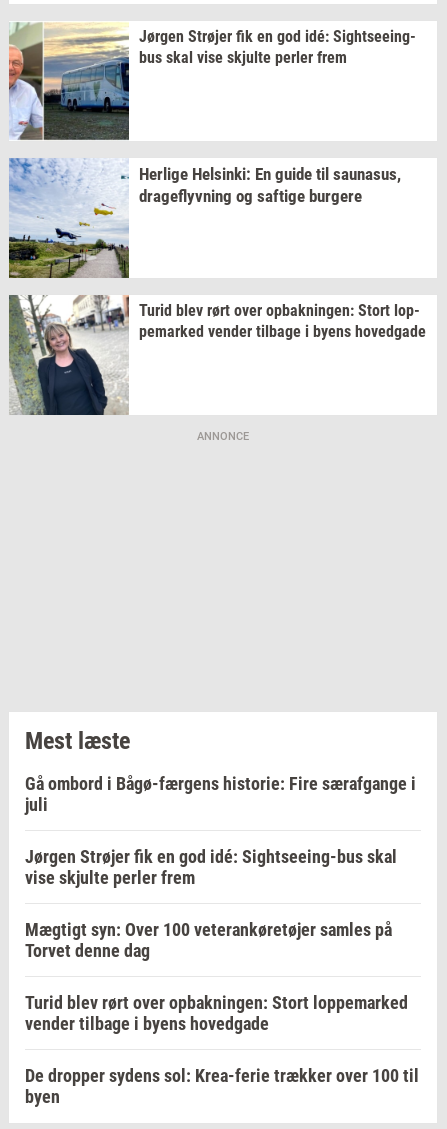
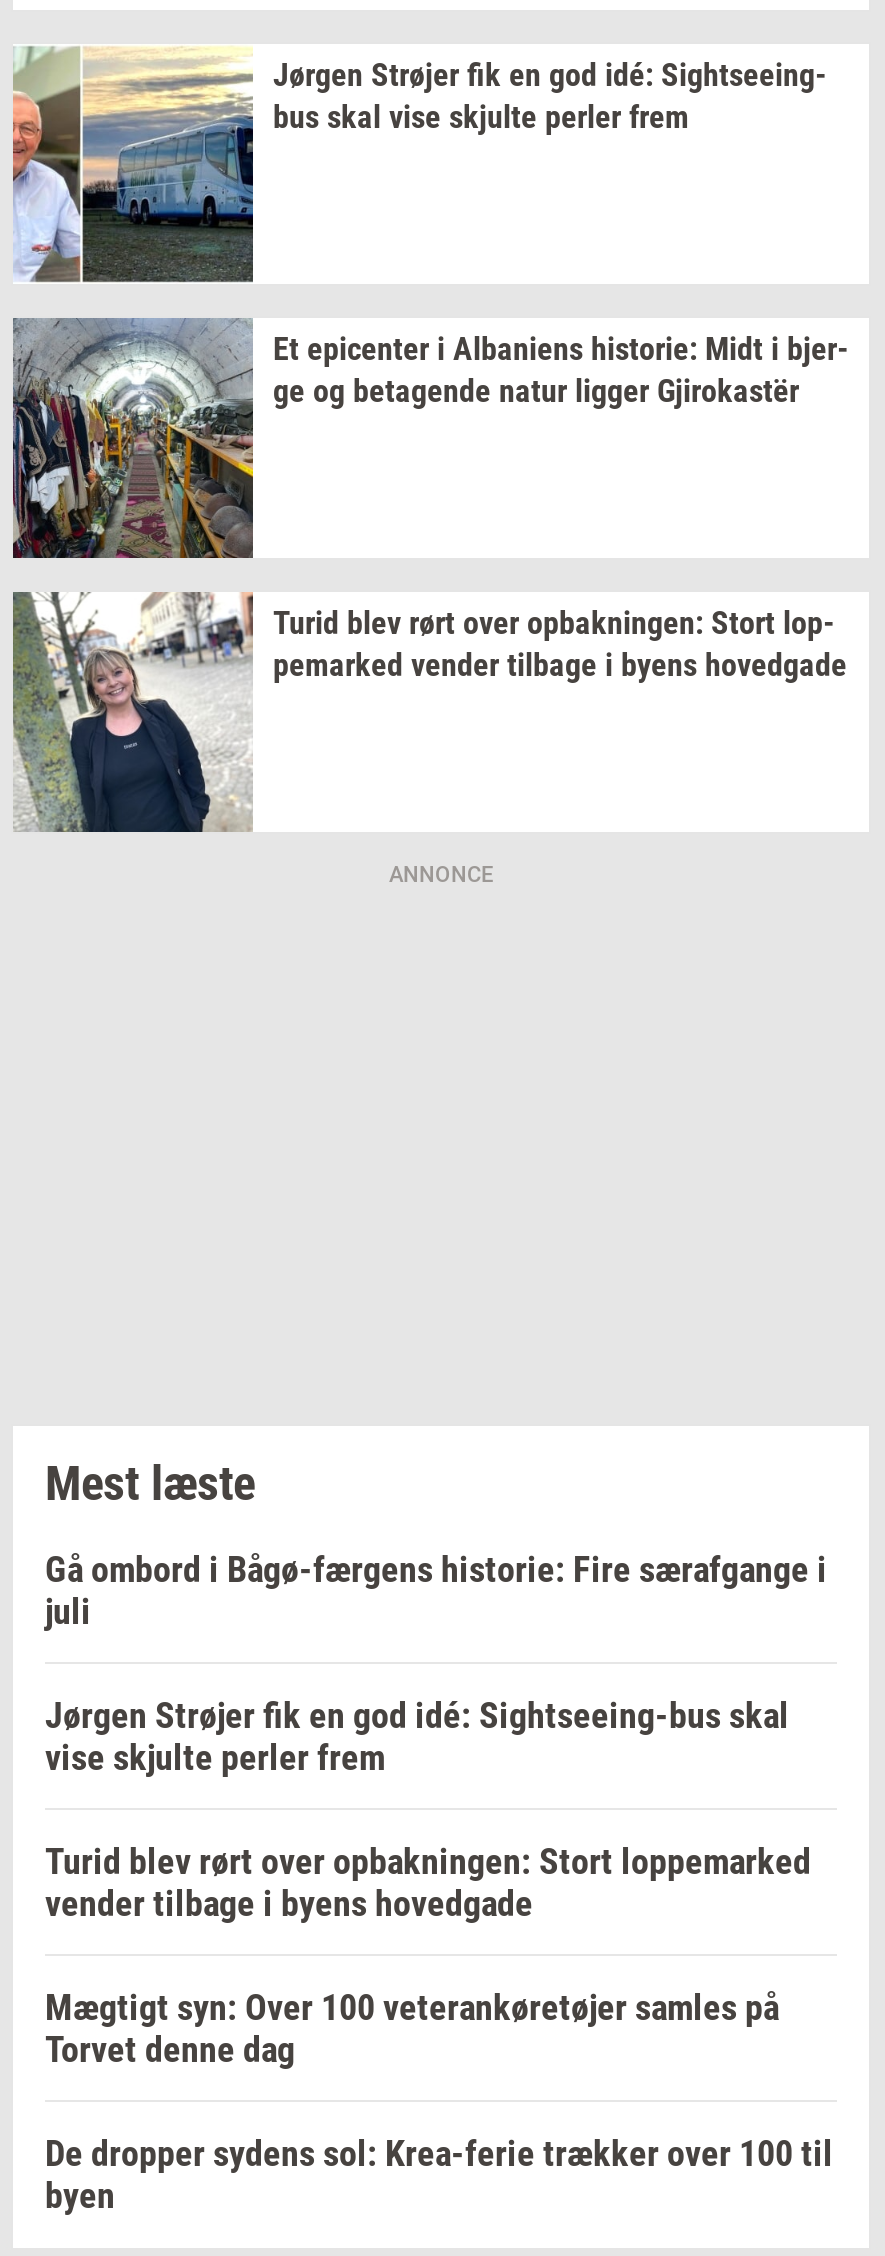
- [image]
- Herlige Helsinki: En guide til saunasus,
- drageflyvning og saftige burgere
+ [image]
+ Et epicenter i Albaniens historie: Midt i bjer
+ ge og betagende natur ligger Gjirokastër

moved down: Mægtigt syn: Over 100 veterankøretøjer samles på | Torvet denne dag

moved up: Turid blev rørt over opbakningen: Stort loppemarked | vender tilbage i byens hovedgade
